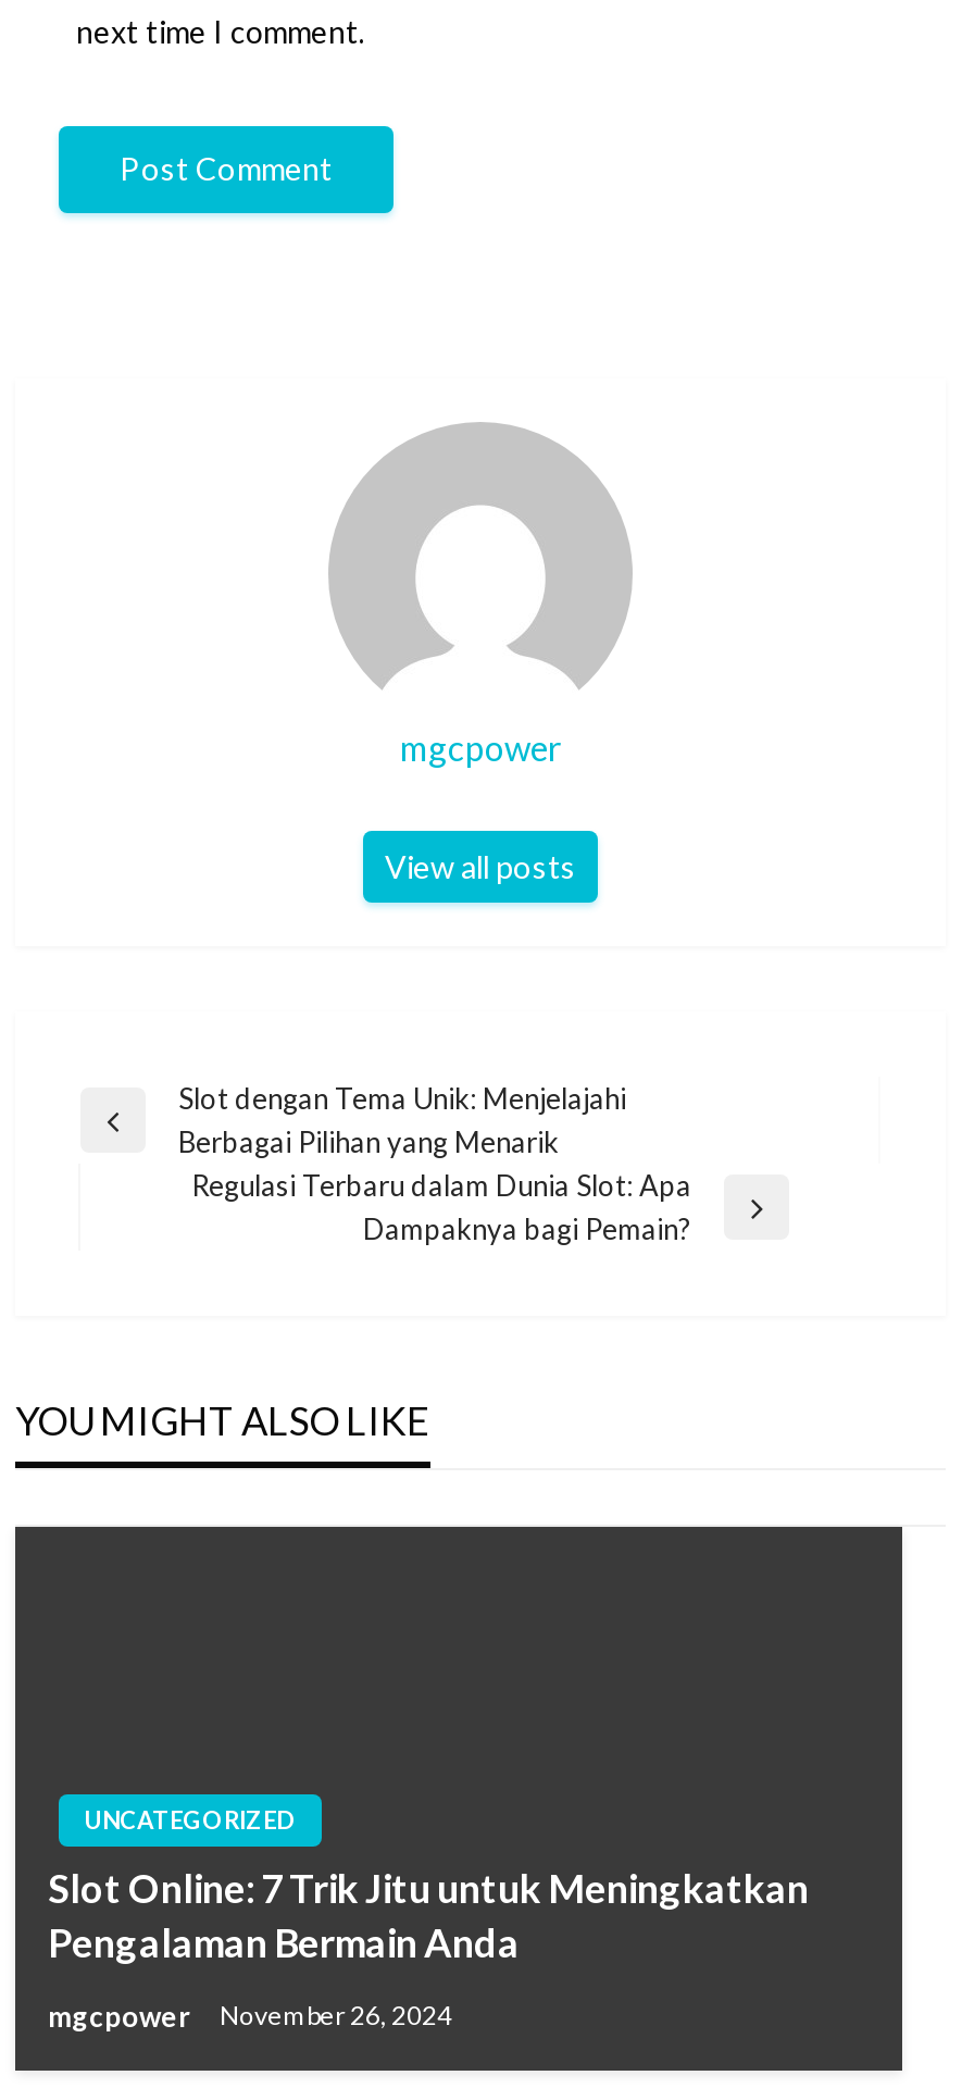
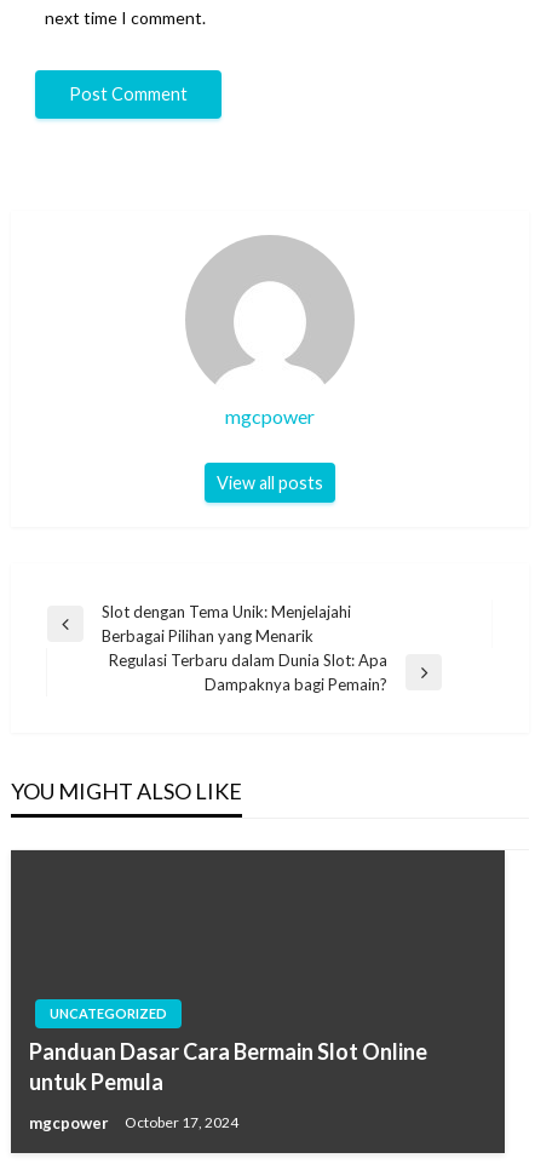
- Slot Online: 7 Trik Jitu untuk Meningkatkan
- Pengalaman Bermain Anda
+ Panduan Dasar Cara Bermain Slot Online
+ untuk Pemula

- mgcpower November 26, 2024
+ mgcpower October 17, 2024
